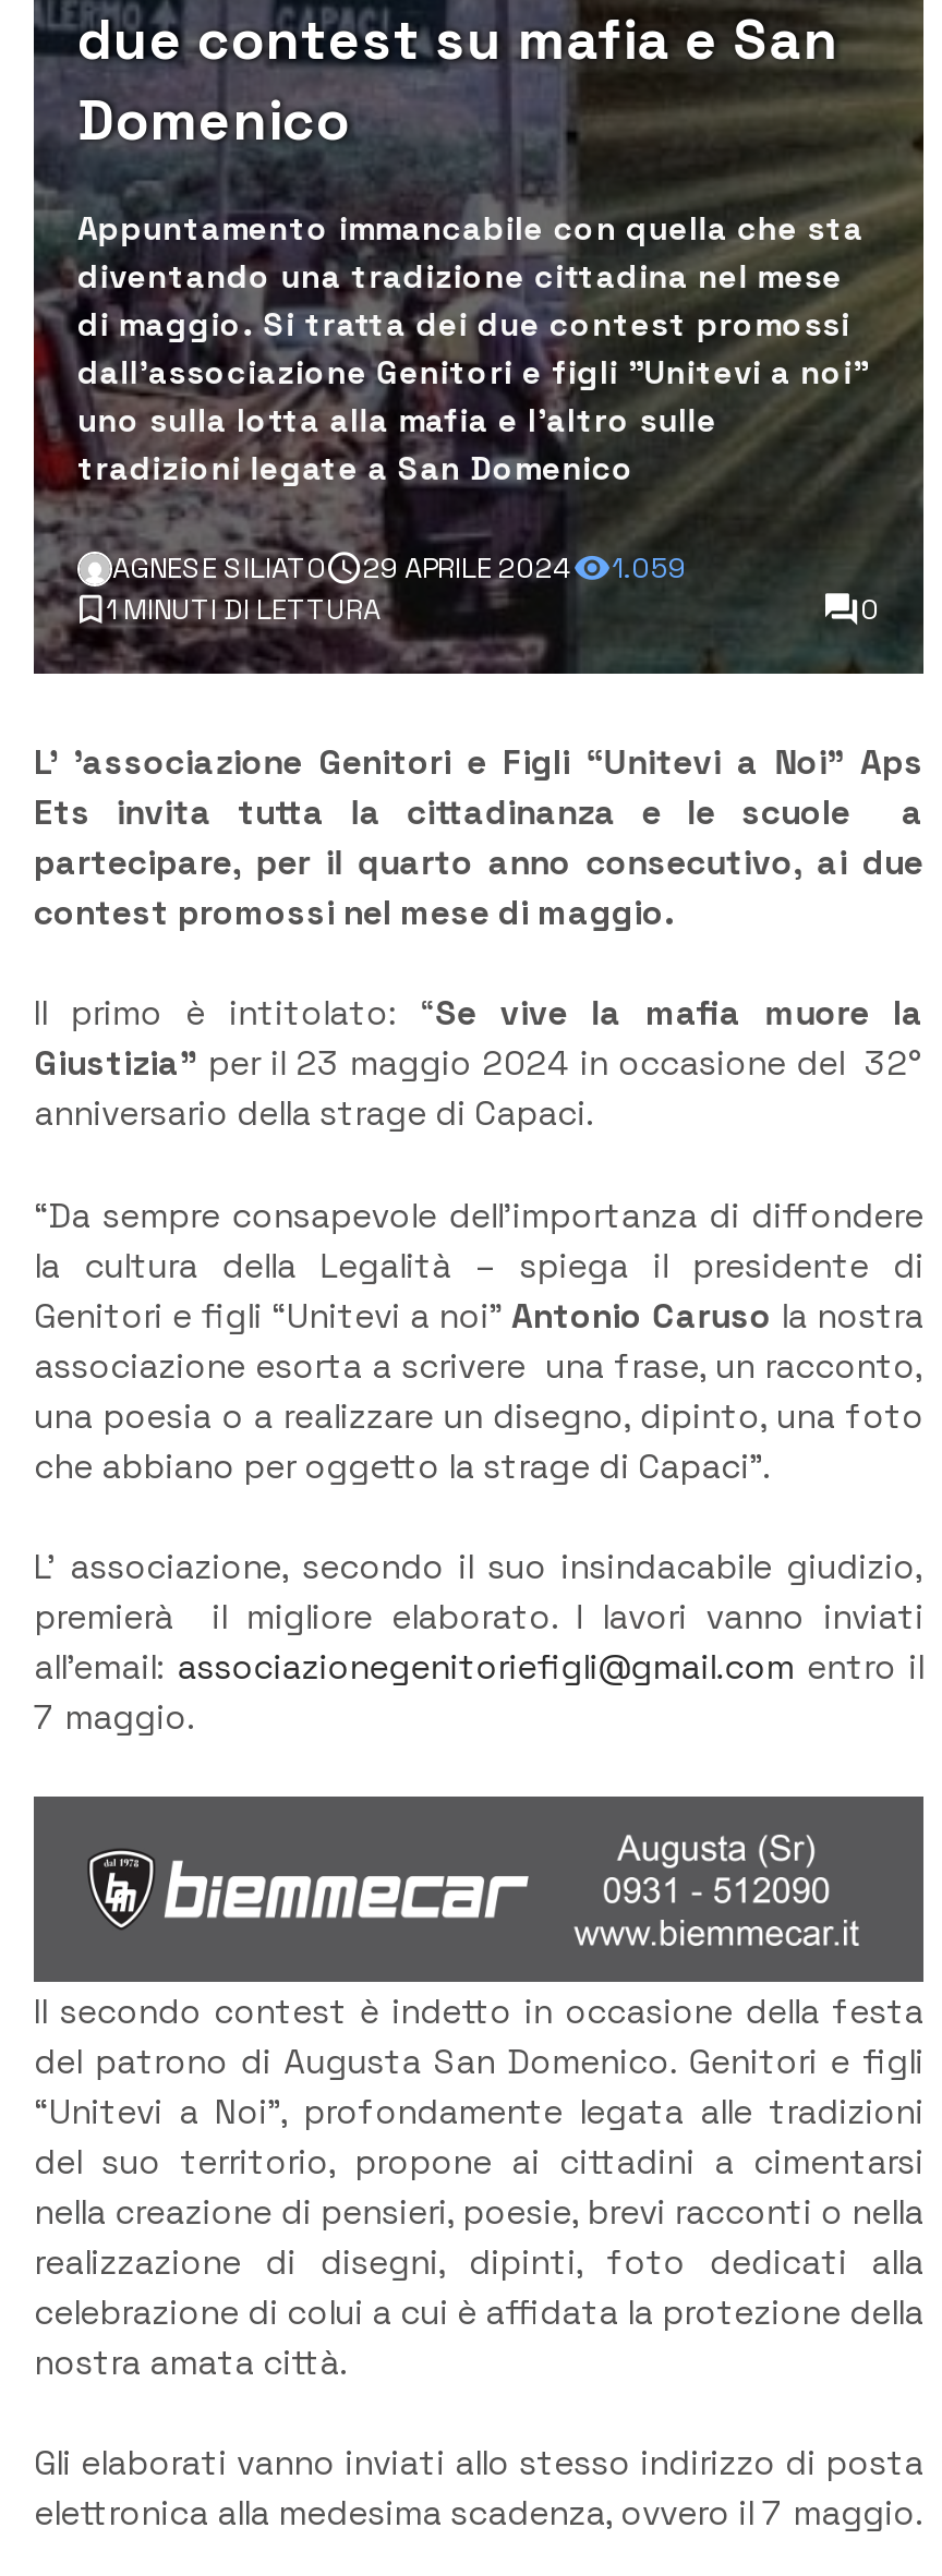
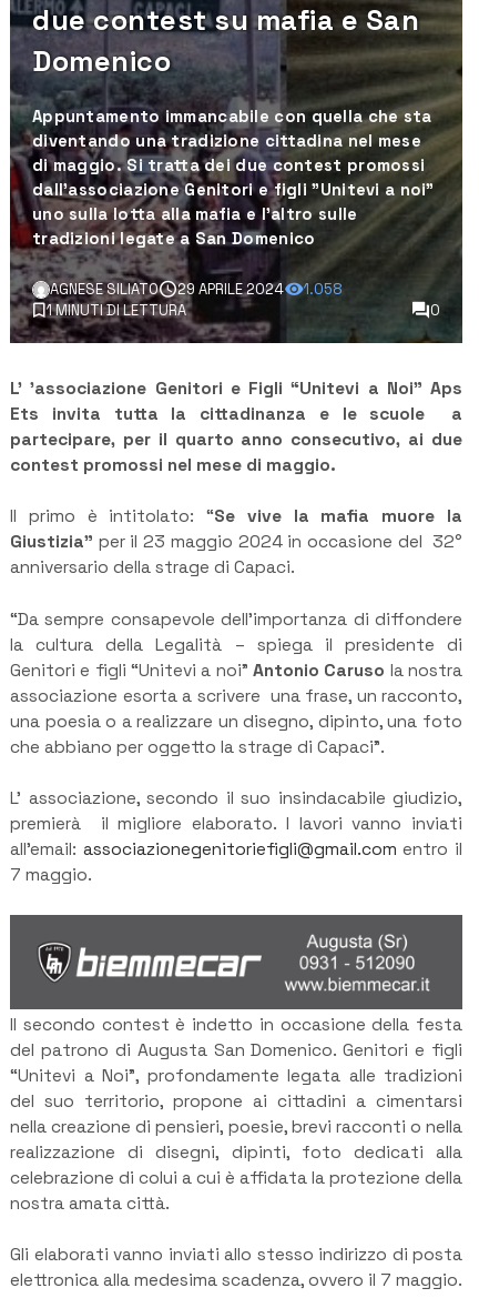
- AGNESE SILIATO 29 APRILE 2024 1.059
+ AGNESE SILIATO 29 APRILE 2024 1.058
